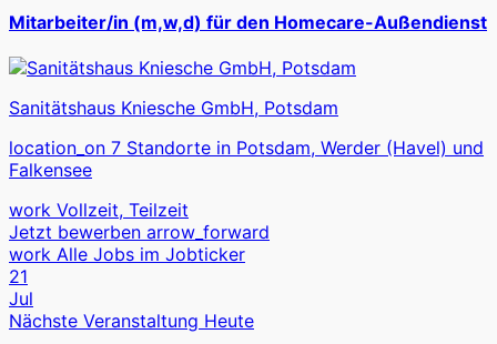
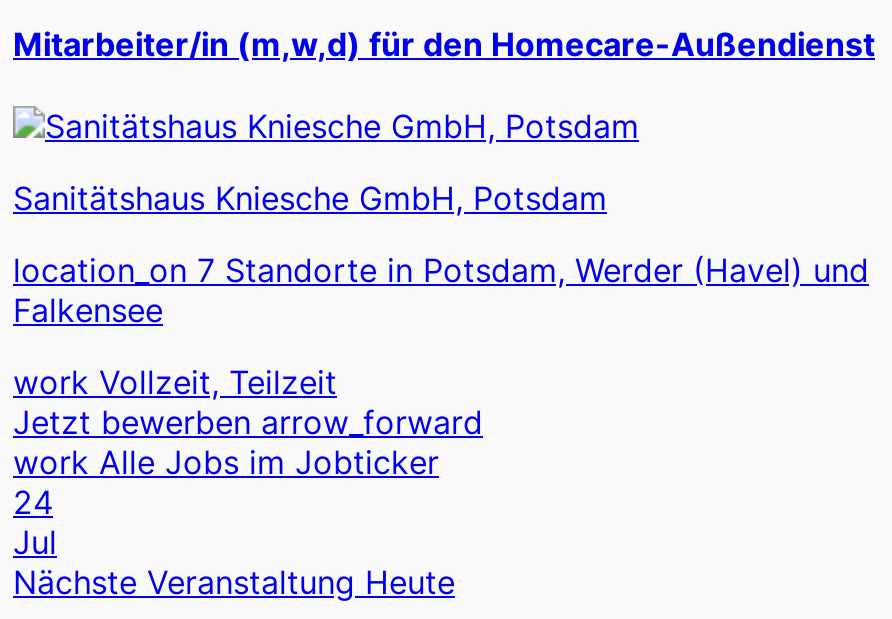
- 21
+ 24
